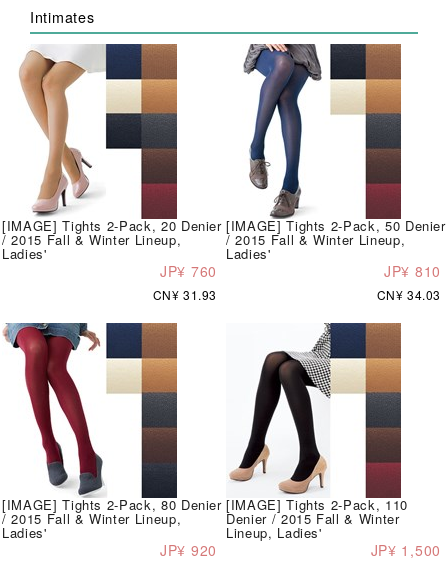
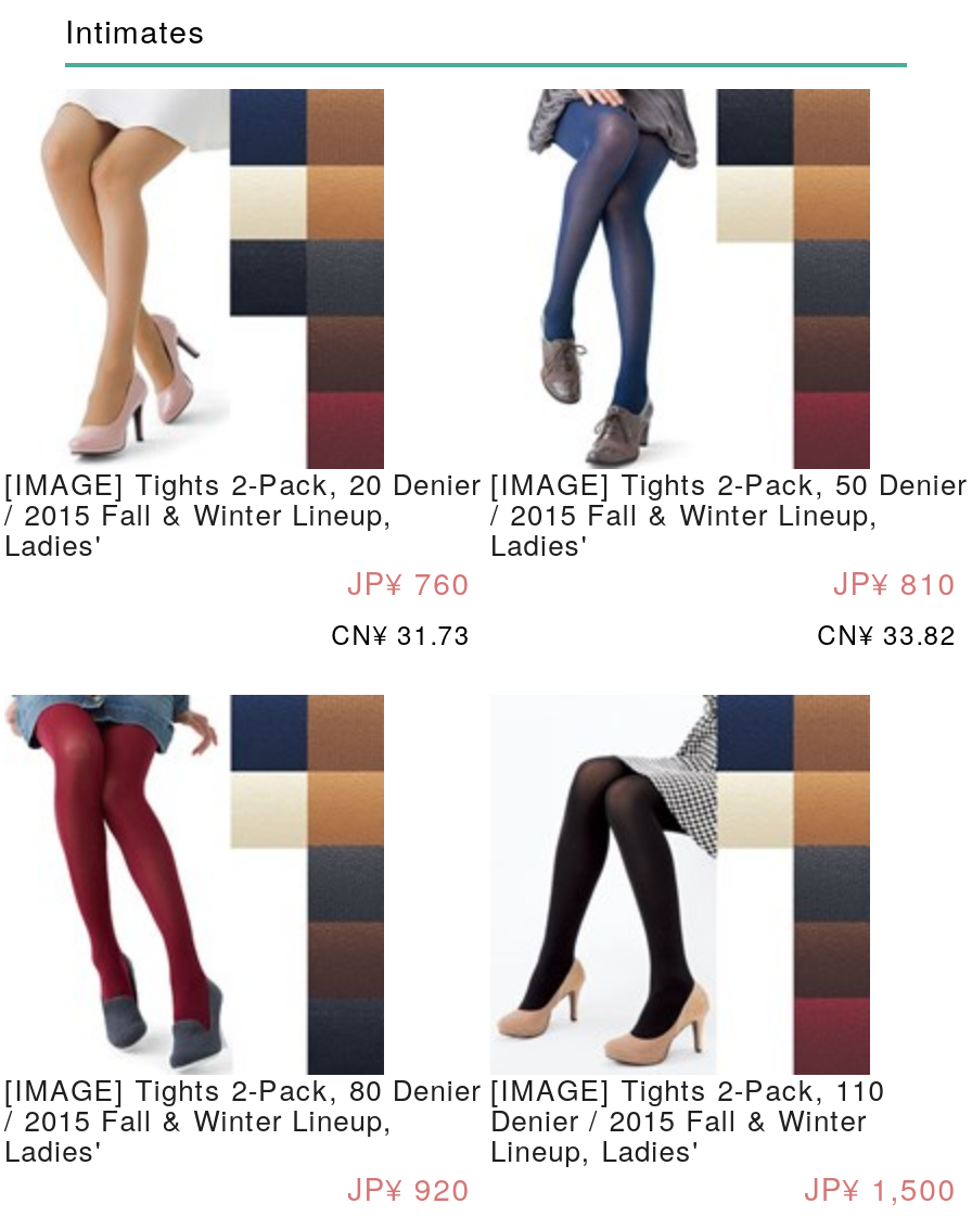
- CN¥ 31.93
+ CN¥ 31.73

- CN¥ 34.03
+ CN¥ 33.82
